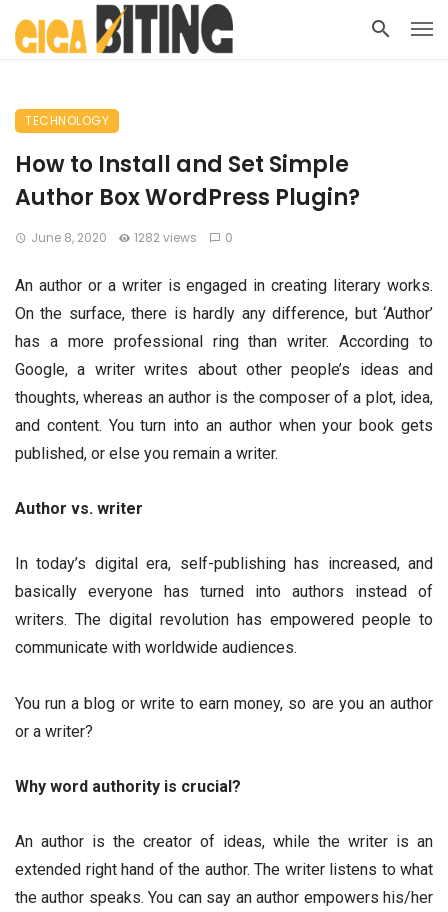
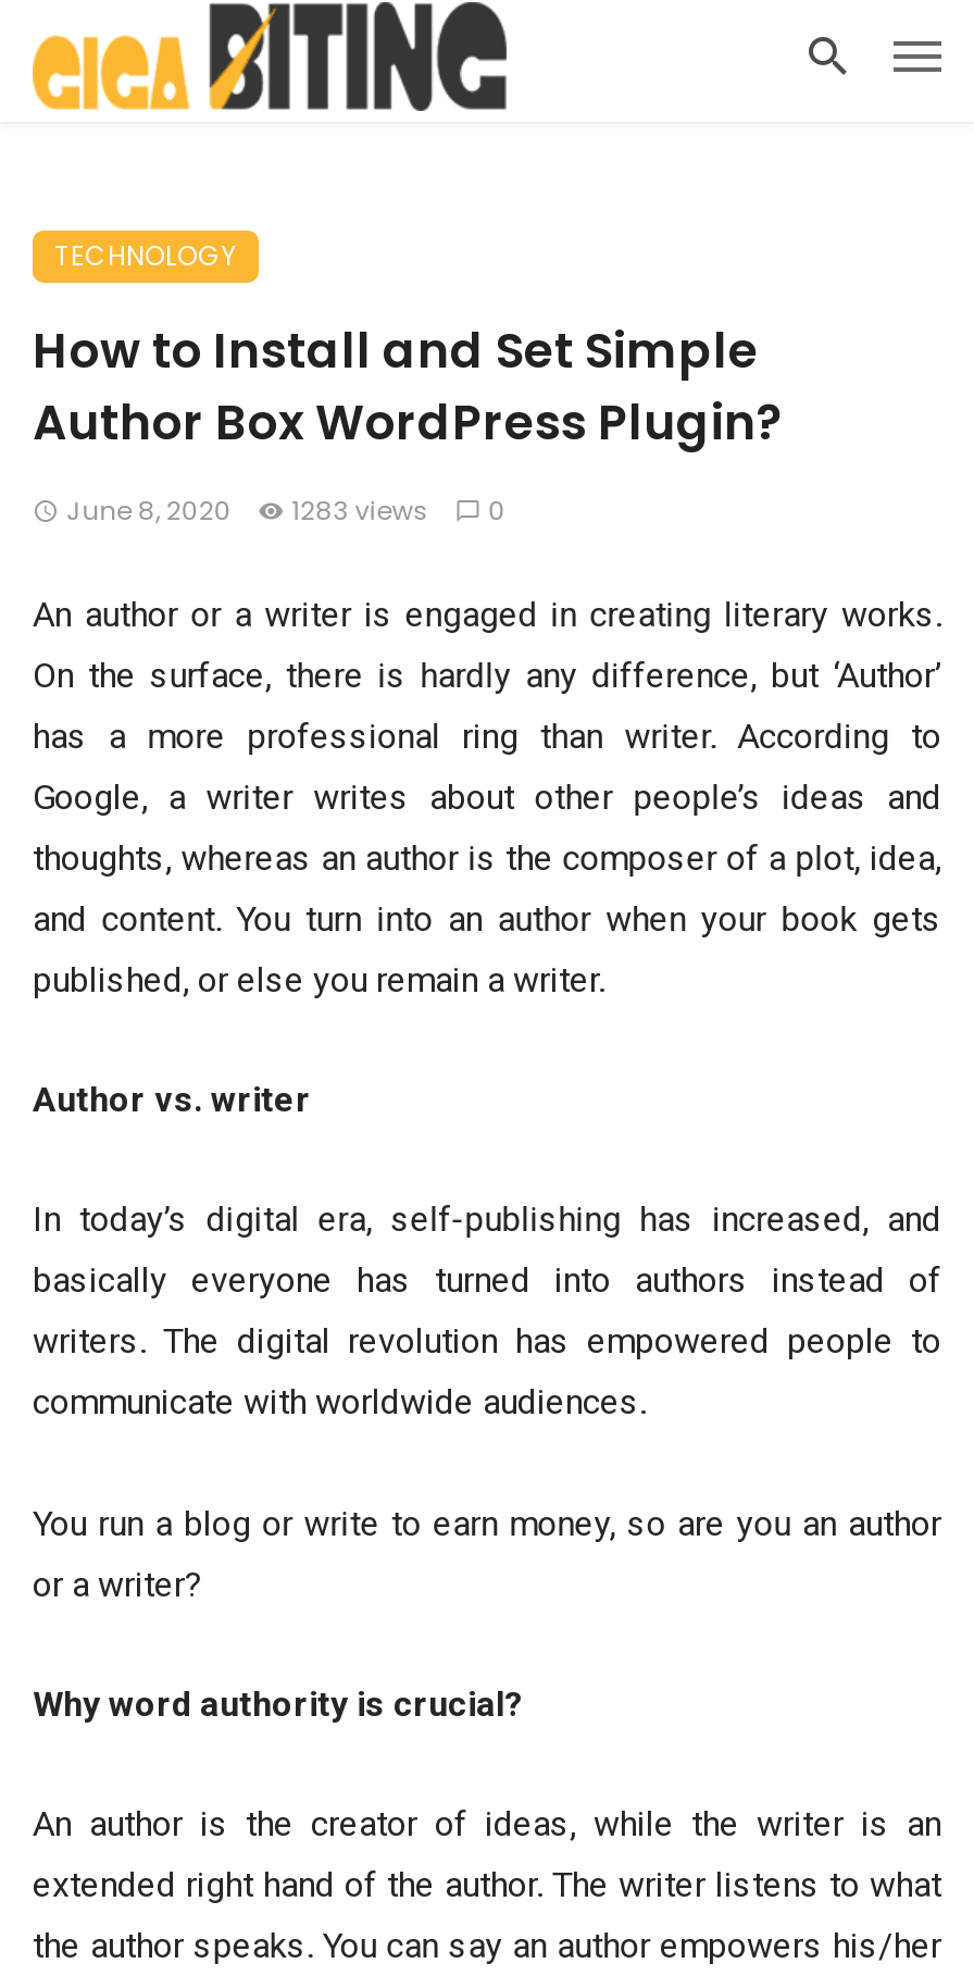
- June 8, 2020 1282 views 0
+ June 8, 2020 1283 views 0
